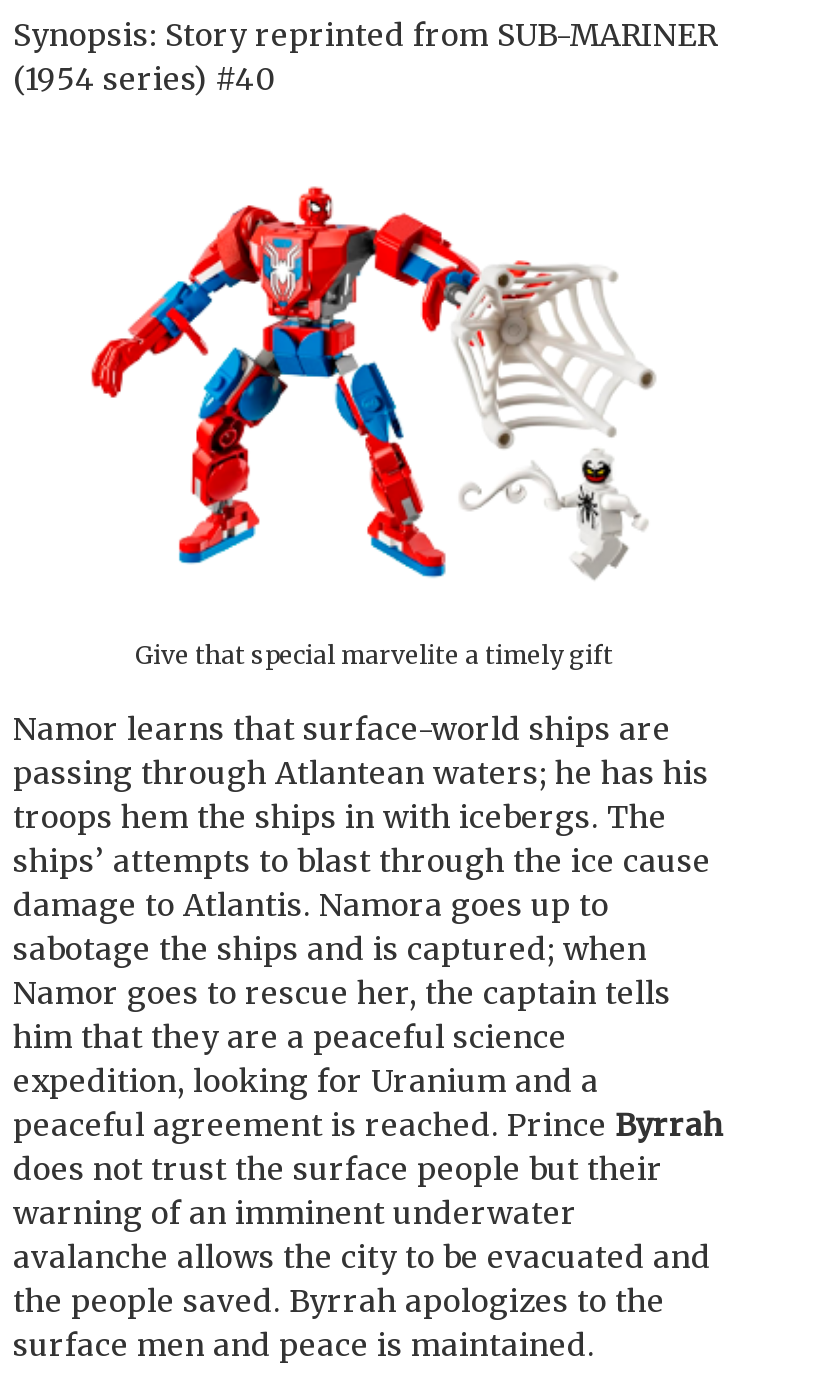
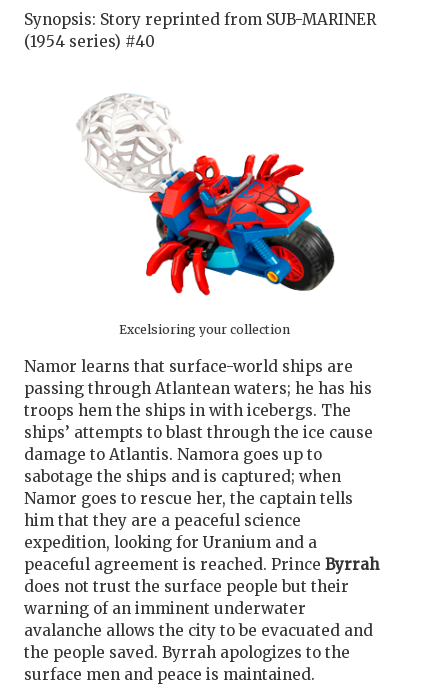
- [image]
- Give that special marvelite a timely gift
+ [image]
+ Excelsioring your collection
